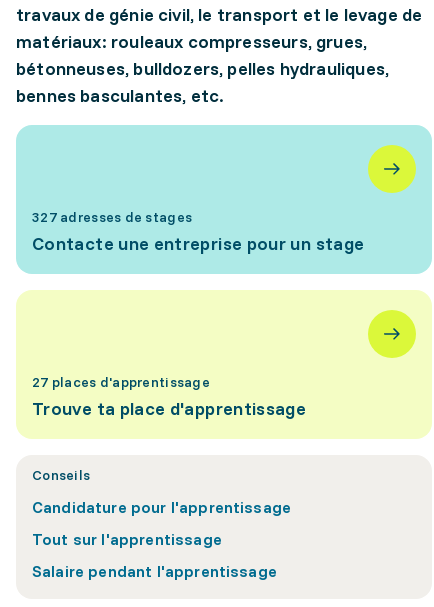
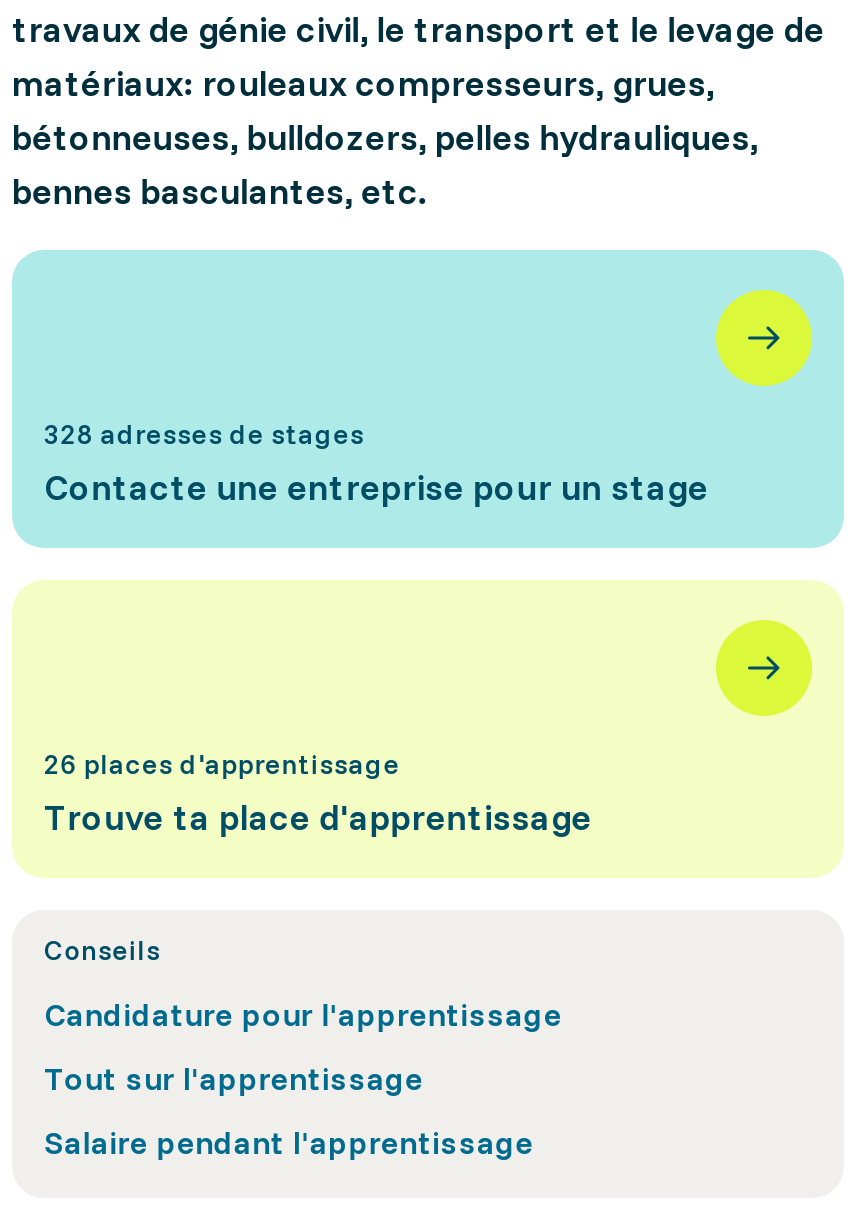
- 327 adresses de stages
+ 328 adresses de stages

- 27 places d'apprentissage
+ 26 places d'apprentissage
